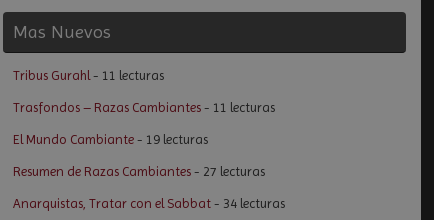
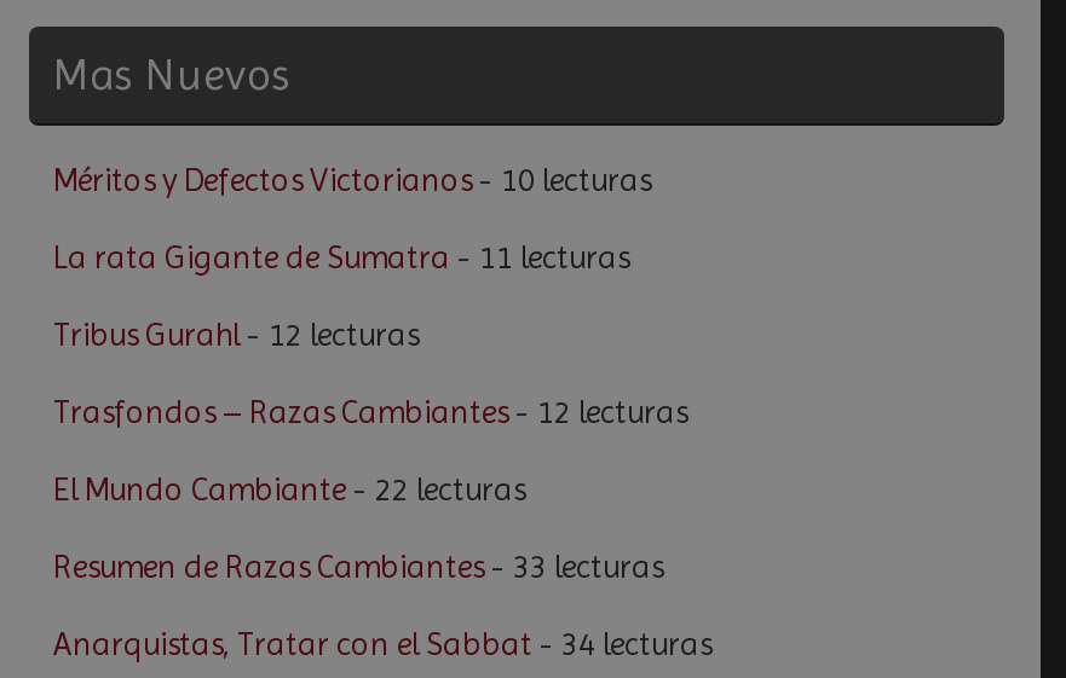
- Tribus Gurahl - 11 lecturas
- Trasfondos – Razas Cambiantes - 11 lecturas
- El Mundo Cambiante - 19 lecturas
- Resumen de Razas Cambiantes - 27 lecturas
+ Méritos y Defectos Victorianos - 10 lecturas
+ La rata Gigante de Sumatra - 11 lecturas
+ Tribus Gurahl - 12 lecturas
+ Trasfondos – Razas Cambiantes - 12 lecturas
+ El Mundo Cambiante - 22 lecturas
+ Resumen de Razas Cambiantes - 33 lecturas
